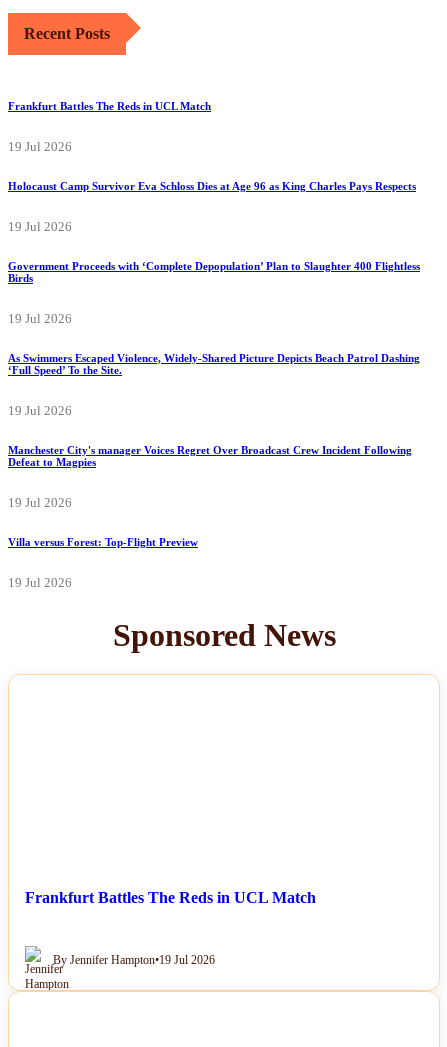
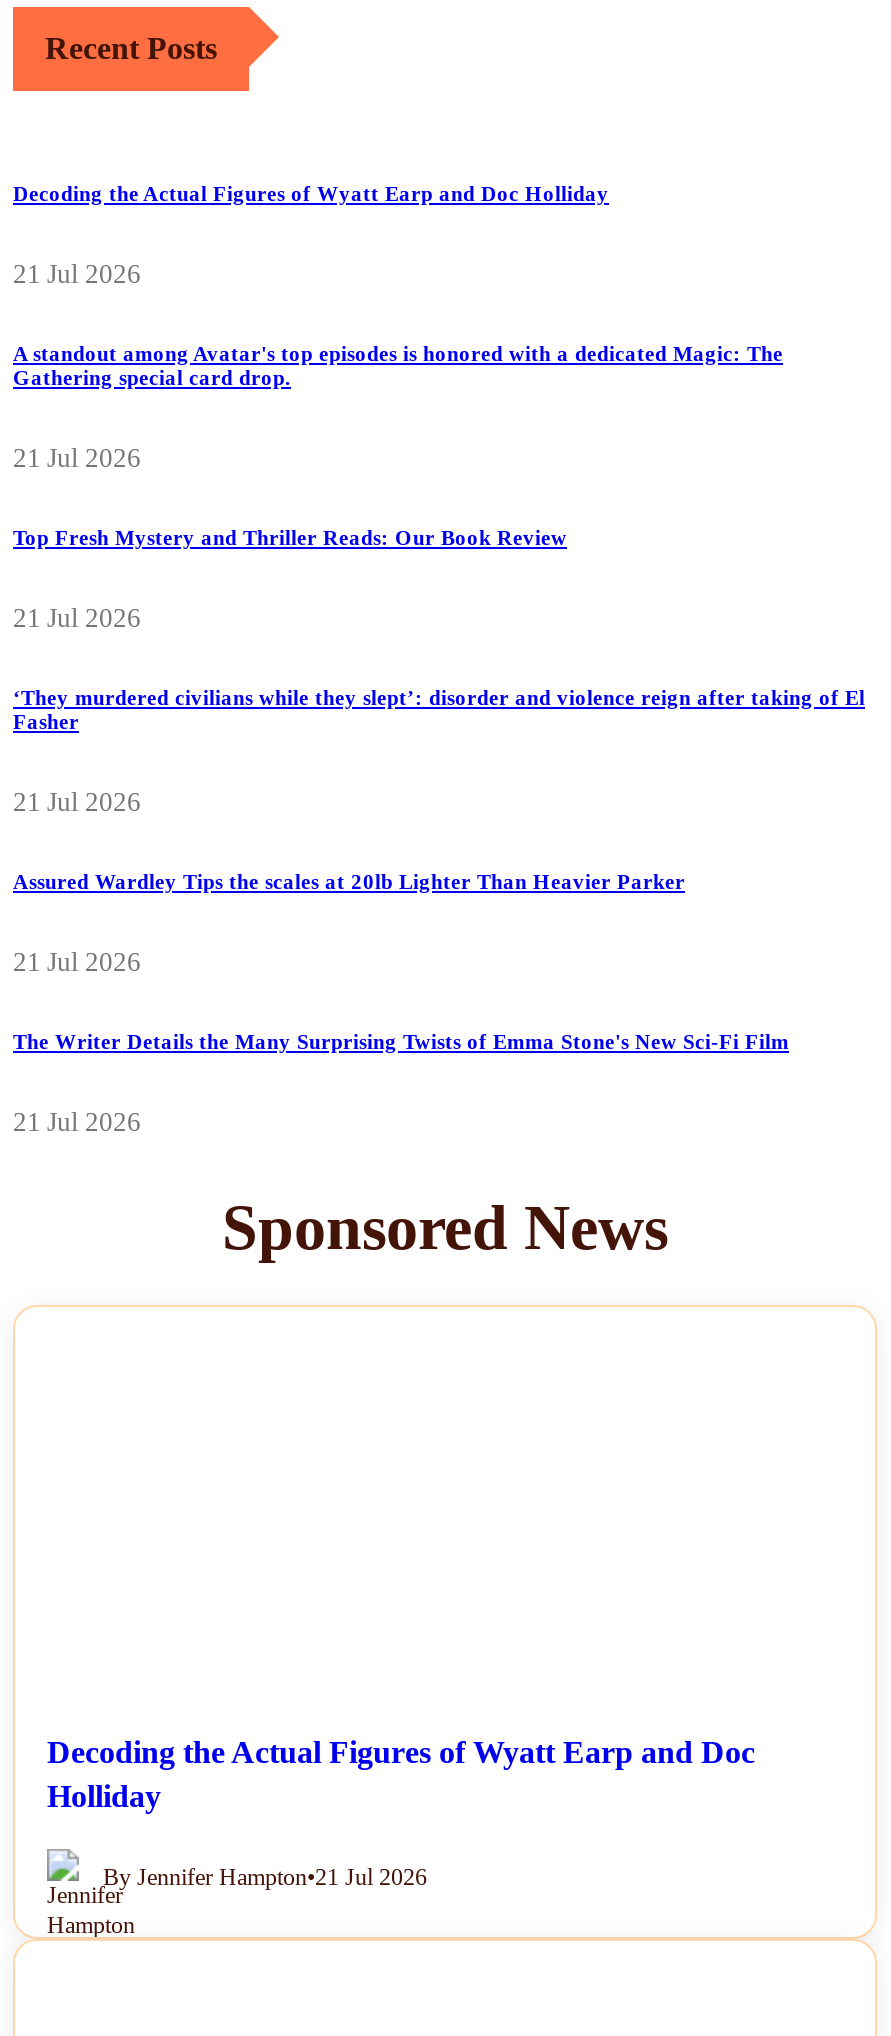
- Frankfurt Battles The Reds in UCL Match
+ Decoding the Actual Figures of Wyatt Earp and Doc Holliday

- 19 Jul 2026
+ 21 Jul 2026

- Holocaust Camp Survivor Eva Schloss Dies at Age 96 as King Charles Pays Respects
+ A standout among Avatar's top episodes is honored with a dedicated Magic: The
+ Gathering special card drop.

- 19 Jul 2026
+ 21 Jul 2026

- Government Proceeds with ‘Complete Depopulation’ Plan to Slaughter 400 Flightless
- Birds
+ Top Fresh Mystery and Thriller Reads: Our Book Review

- 19 Jul 2026
+ 21 Jul 2026

- As Swimmers Escaped Violence, Widely-Shared Picture Depicts Beach Patrol Dashing
- ‘Full Speed’ To the Site.
+ ‘They murdered civilians while they slept’: disorder and violence reign after taking of El
+ Fasher

- 19 Jul 2026
+ 21 Jul 2026

- Manchester City's manager Voices Regret Over Broadcast Crew Incident Following
- Defeat to Magpies
+ Assured Wardley Tips the scales at 20lb Lighter Than Heavier Parker

- 19 Jul 2026
+ 21 Jul 2026

- Villa versus Forest: Top-Flight Preview
+ The Writer Details the Many Surprising Twists of Emma Stone's New Sci-Fi Film

- 19 Jul 2026
+ 21 Jul 2026

- Frankfurt Battles The Reds in UCL Match
+ Decoding the Actual Figures of Wyatt Earp and Doc
+ Holliday

- By Jennifer Hampton•19 Jul 2026
+ By Jennifer Hampton•21 Jul 2026
